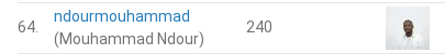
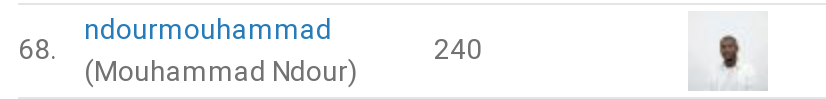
- 64.
+ 68.
